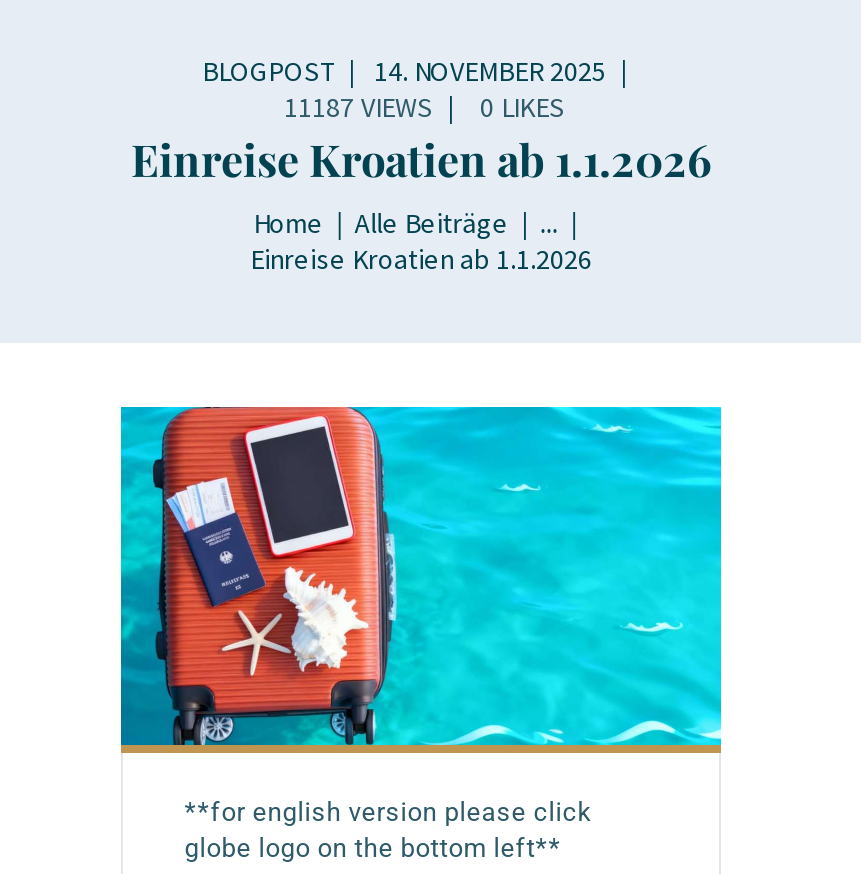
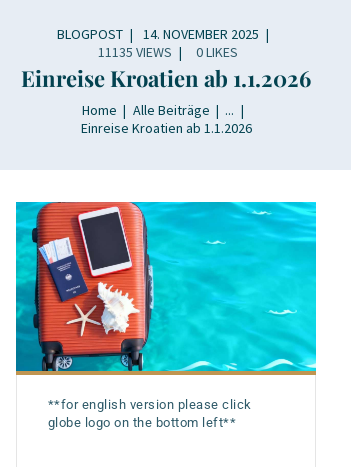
- 11187 VIEWS 0 LIKES
+ 11135 VIEWS 0 LIKES
